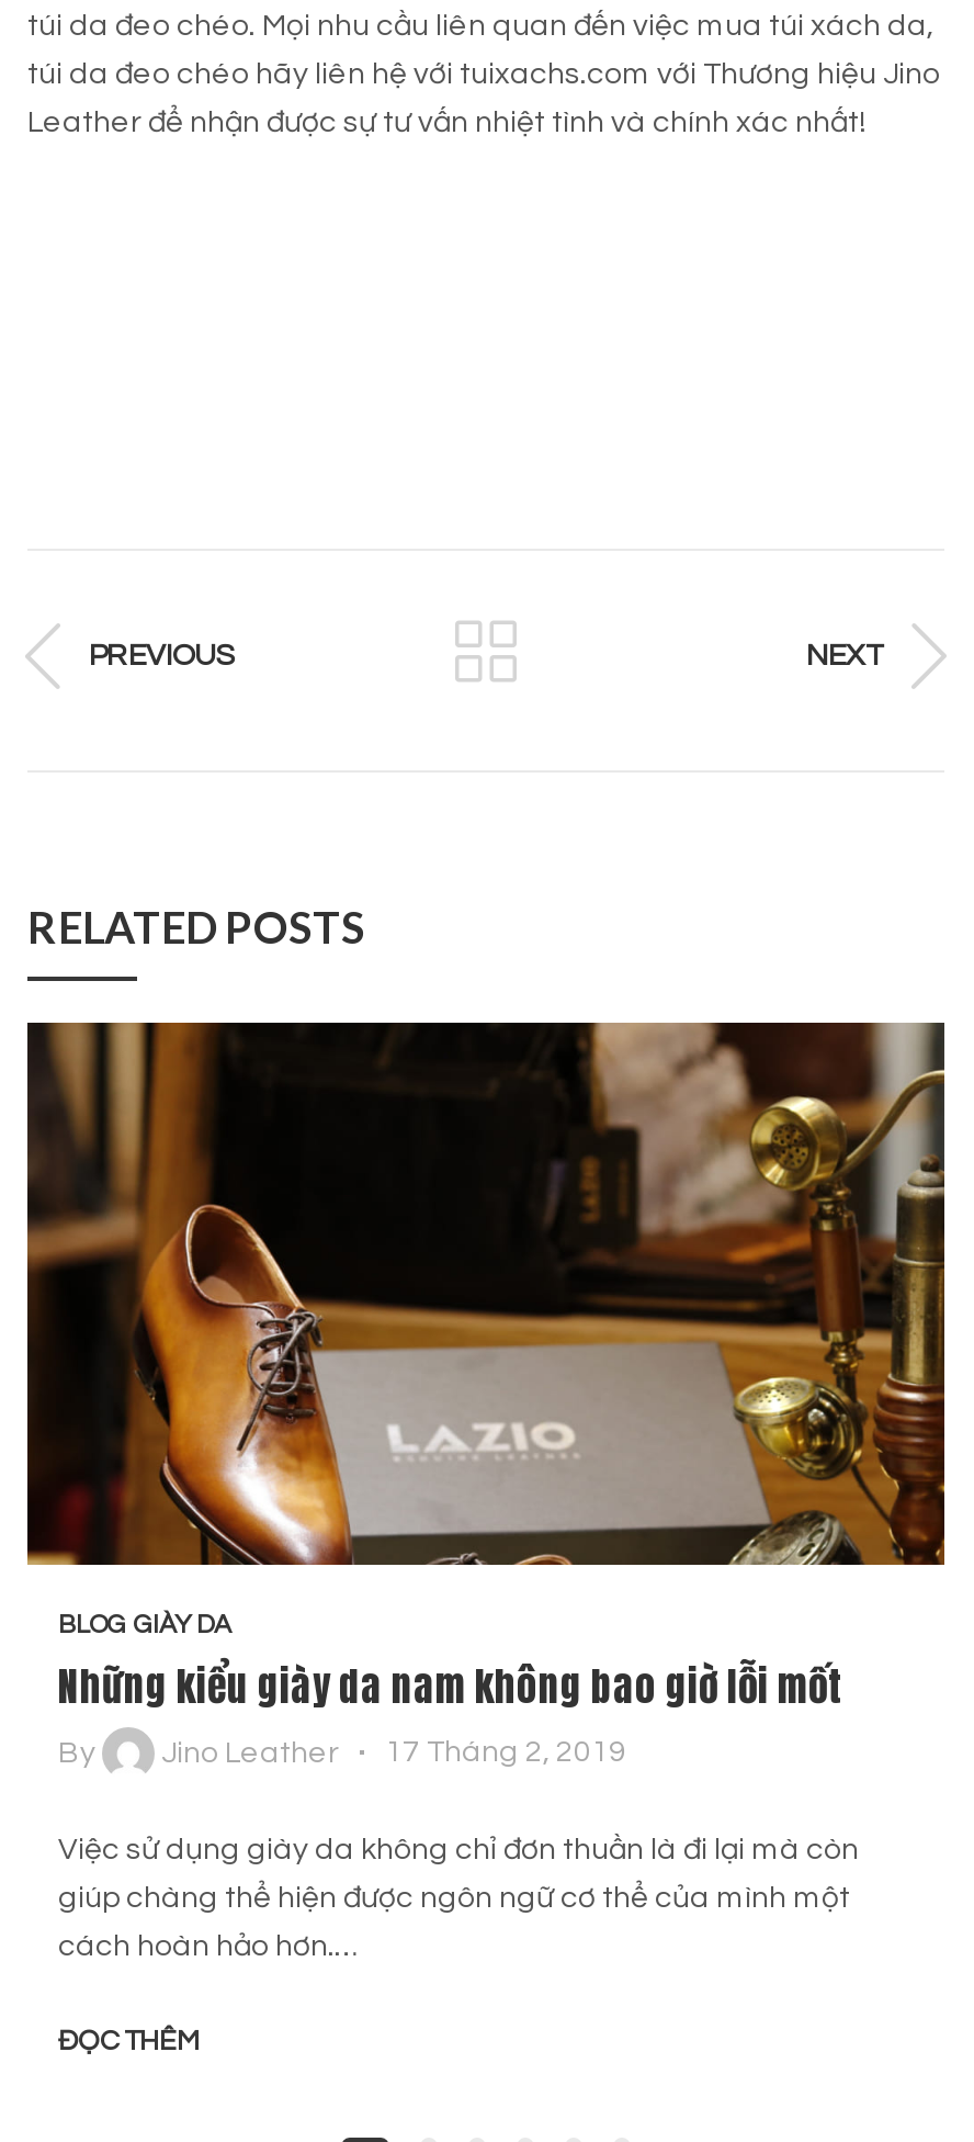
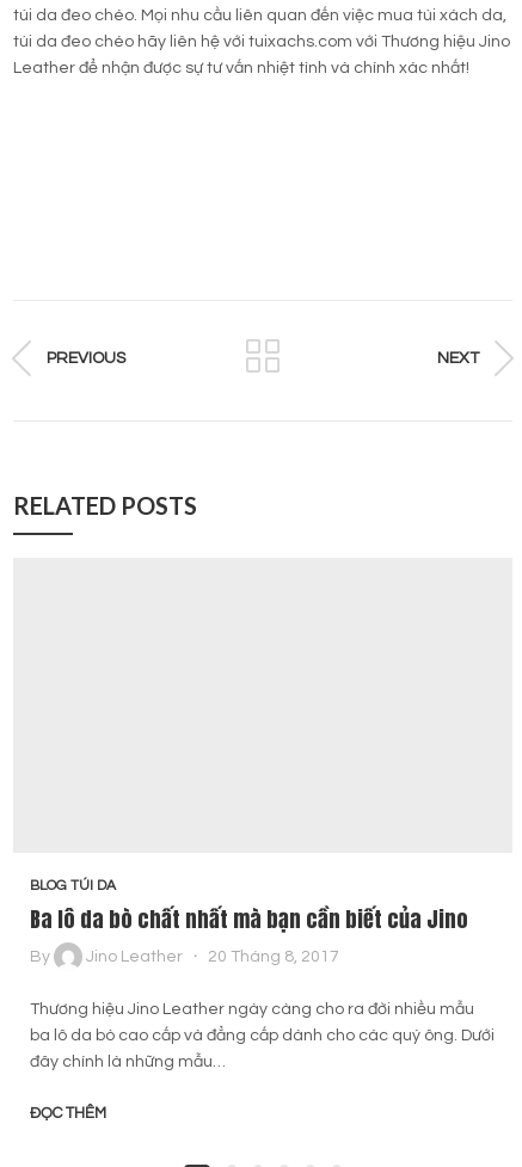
- [image]

- BLOG GIÀY DA
- Những kiểu giày da nam không bao giờ lỗi mốt
+ BLOG TÚI DA
+ Ba lô da bò chất nhất mà bạn cần biết của Jino

- By Jino Leather 17 Tháng 2, 2019
+ By Jino Leather 20 Tháng 8, 2017

- Việc sử dụng giày da không chỉ đơn thuần là đi lại mà còn
+ Thương hiệu Jino Leather ngày càng cho ra đời nhiều mẫu

- giúp chàng thể hiện được ngôn ngữ cơ thể của mình một
+ ba lô da bò cao cấp và đẳng cấp dành cho các quý ông. Dưới

- cách hoàn hảo hơn.…
+ đây chính là những mẫu…
